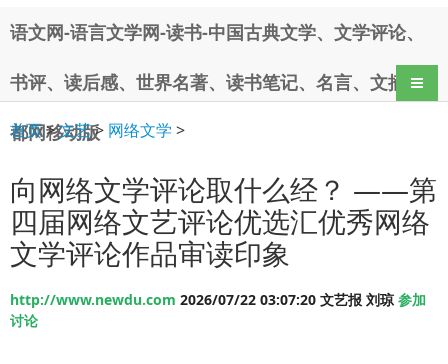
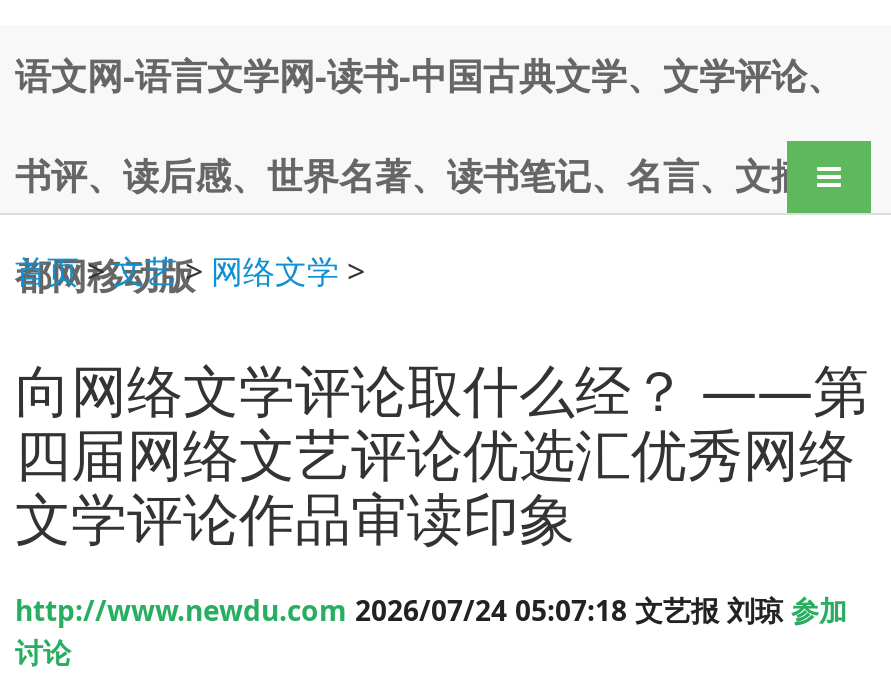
- http://www.newdu.com 2026/07/22 03:07:20 文艺报 刘琼参加
+ http://www.newdu.com 2026/07/24 05:07:18 文艺报 刘琼参加
